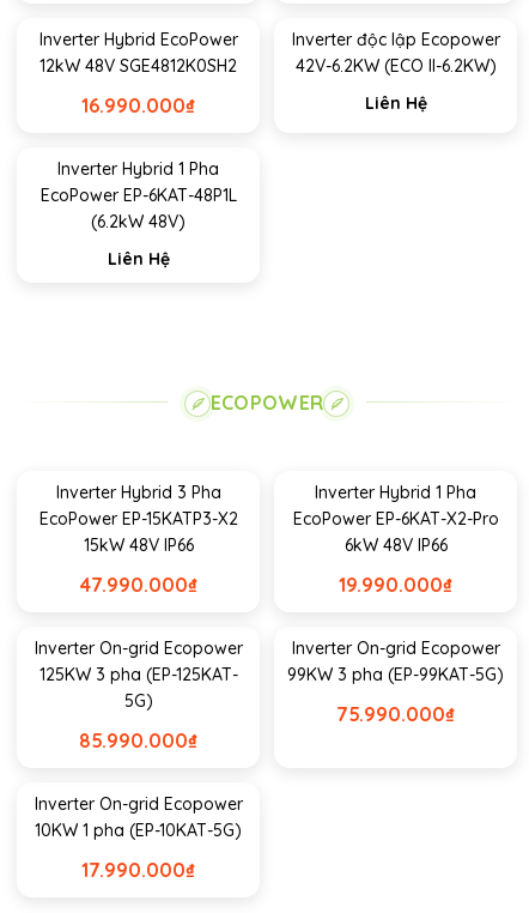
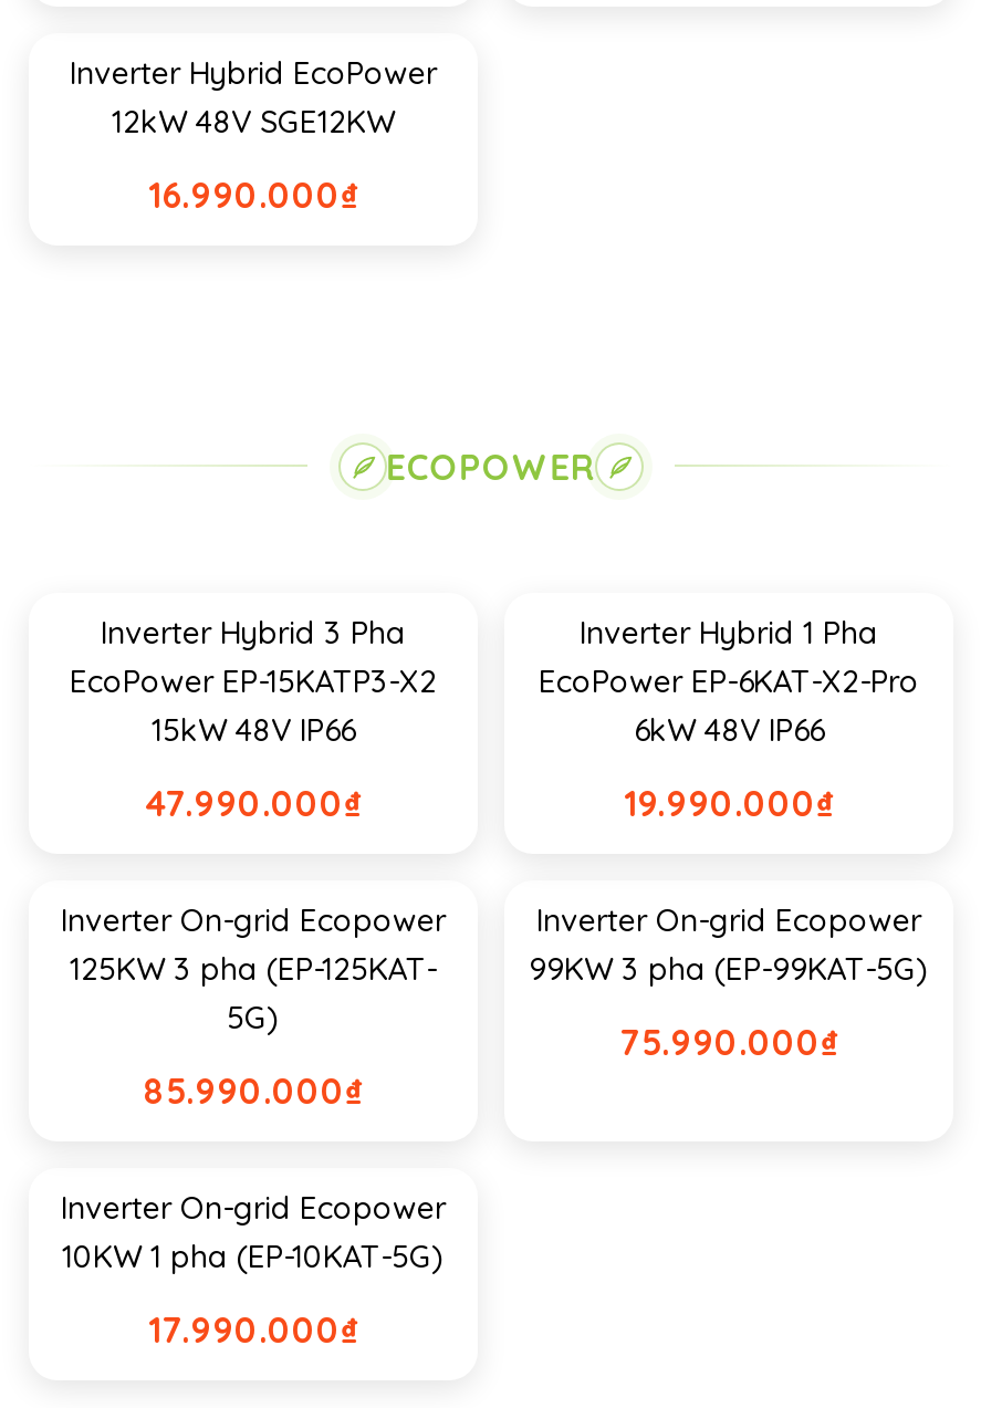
- Inverter độc lập Ecopower
- 42V-6.2KW (ECO II-6.2KW)
- Liên Hệ
- Inverter Hybrid 1 Pha
- EcoPower EP-6KAT-48P1L
- (6.2kW 48V)
- Liên Hệ

- 12kW 48V SGE4812K0SH2
+ 12kW 48V SGE12KW
